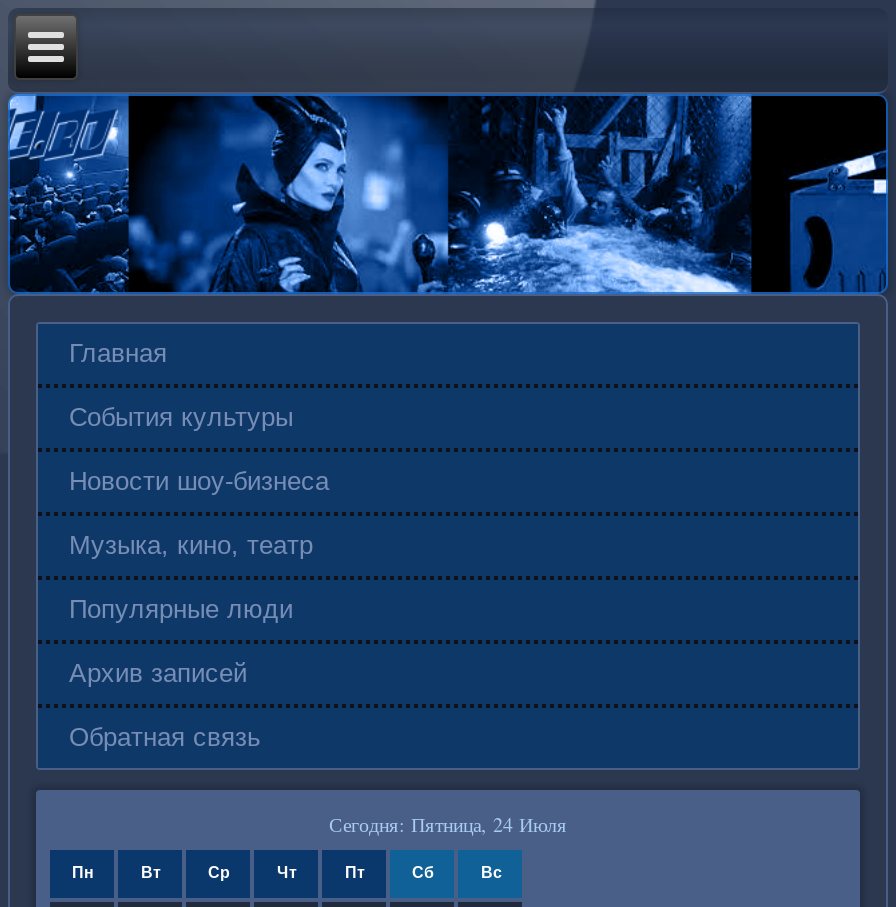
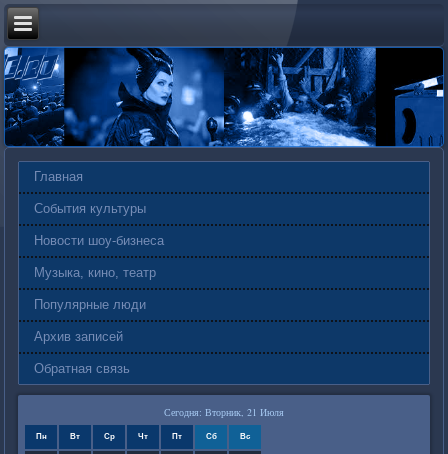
- Сегодня: Пятница, 24 Июля
+ Сегодня: Вторник, 21 Июля
